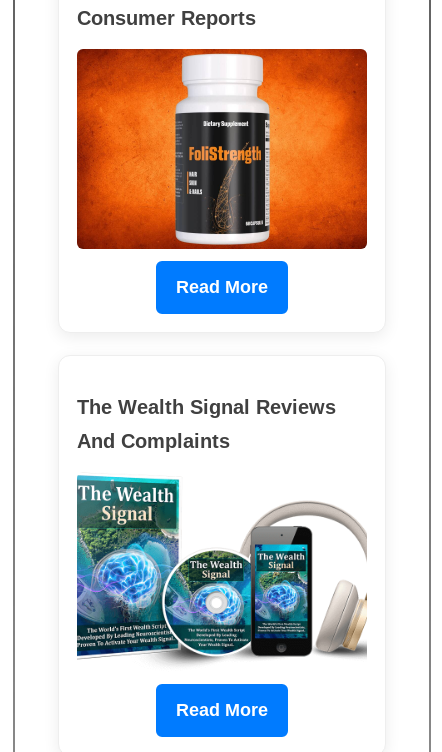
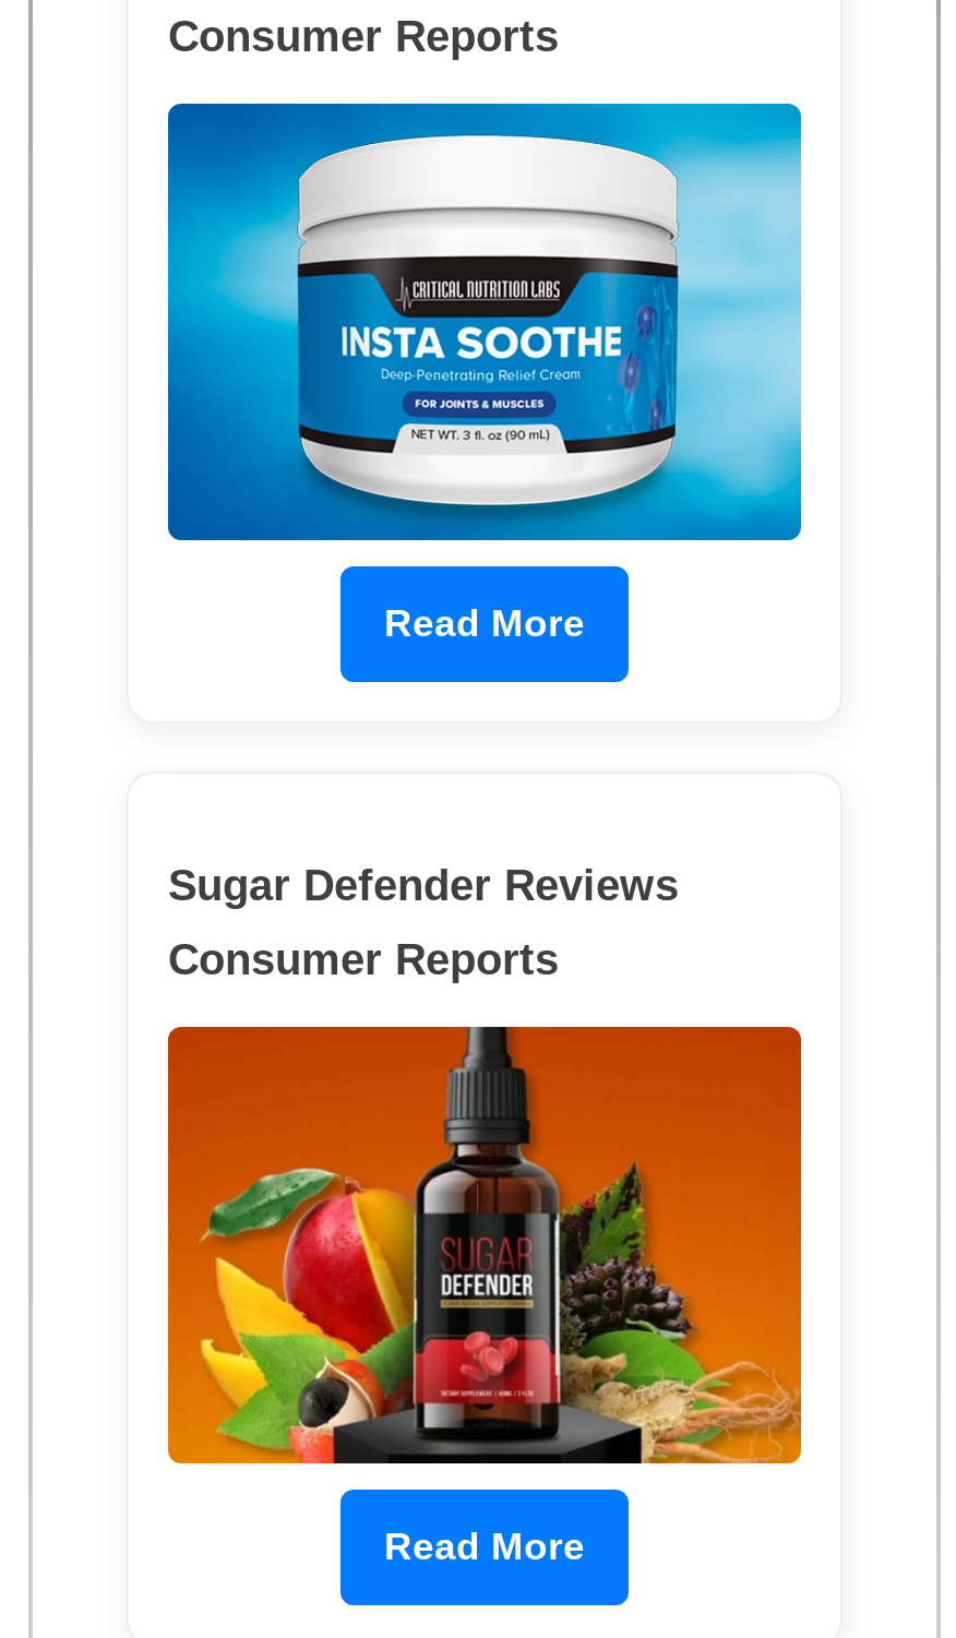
- [image]
+ [image]

- The Wealth Signal Reviews
+ Sugar Defender Reviews

- And Complaints
+ Consumer Reports

- [image]
+ [image]
